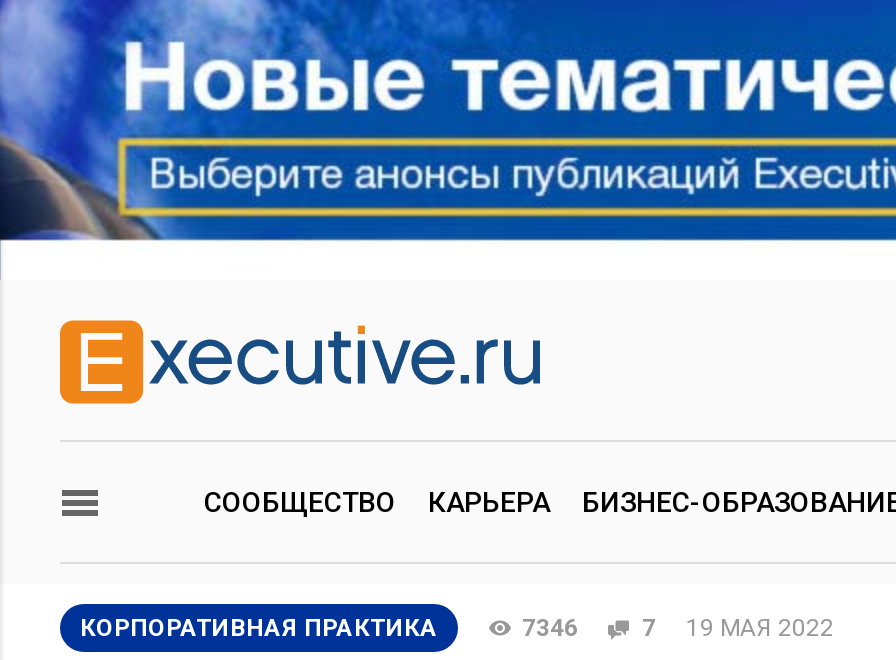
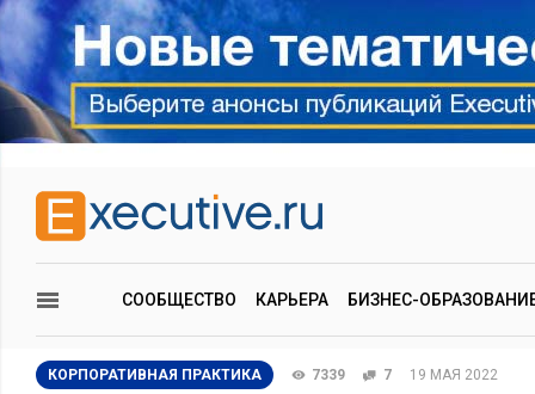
- 7346
+ 7339
